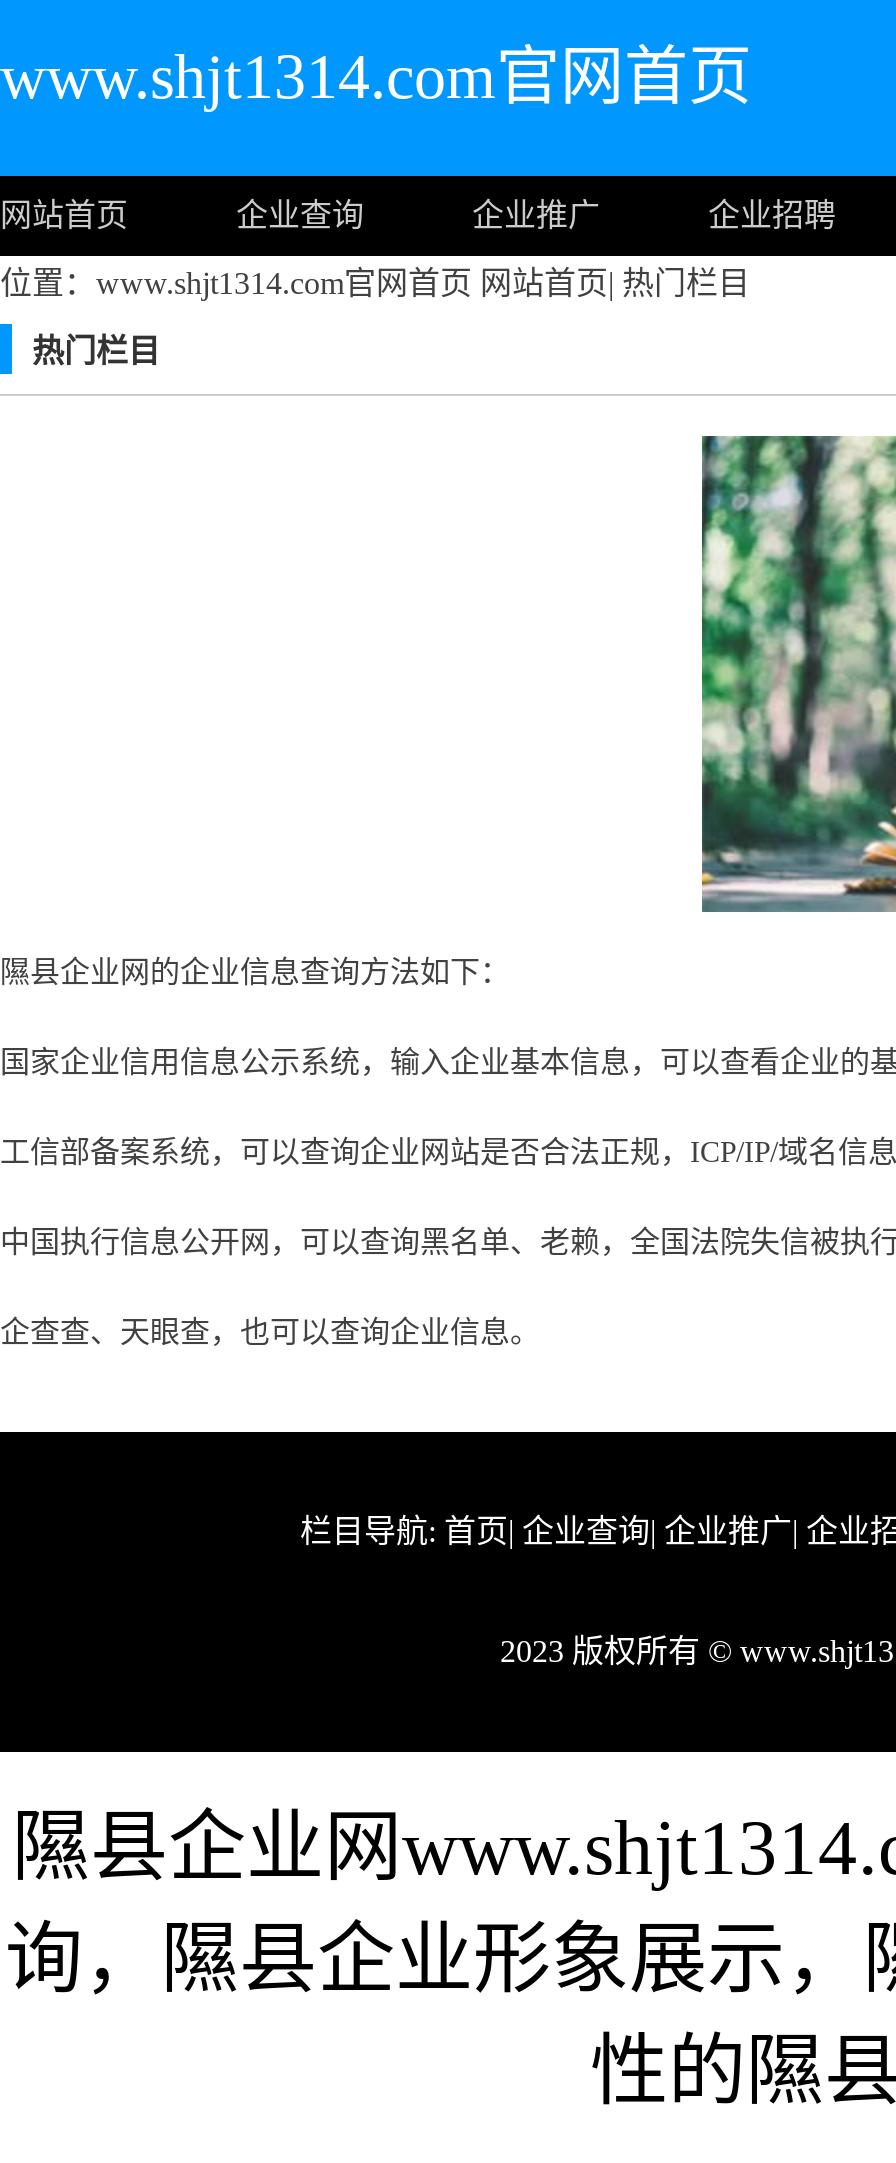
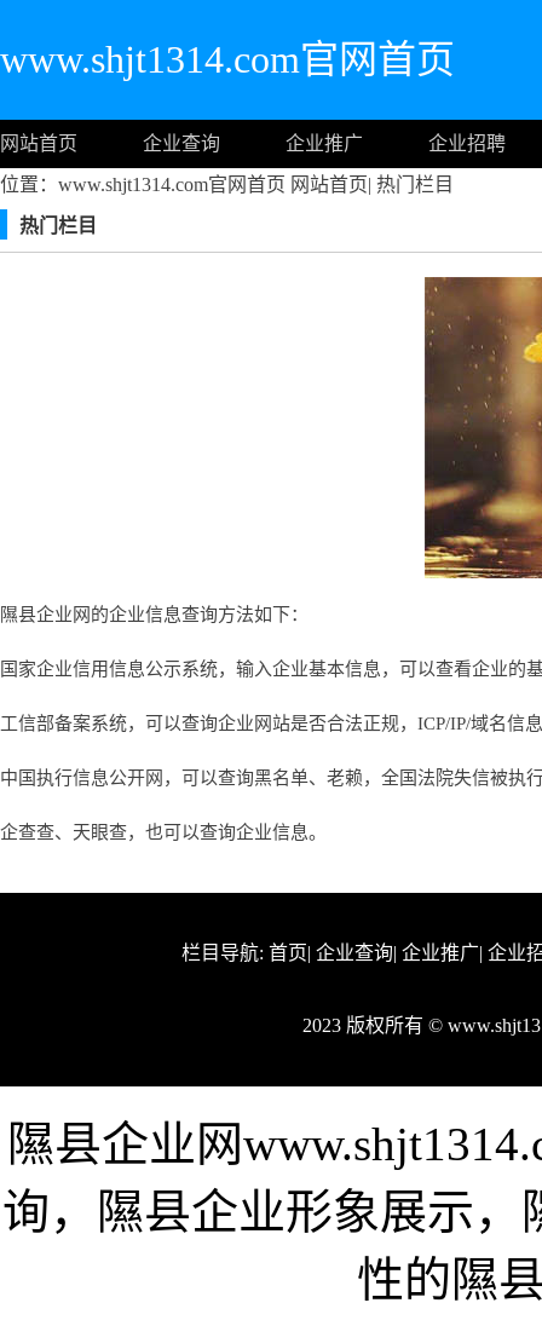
- [image]
+ [image]
